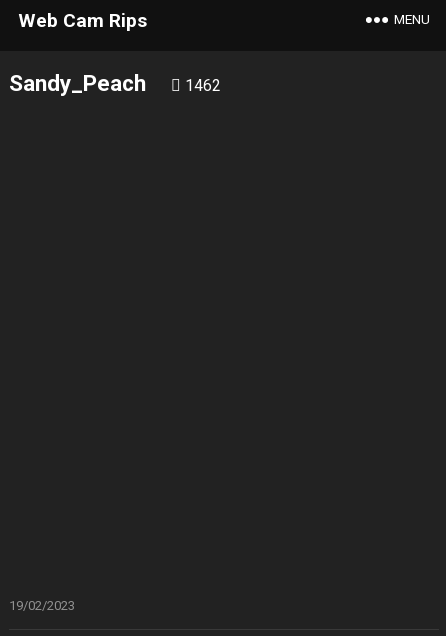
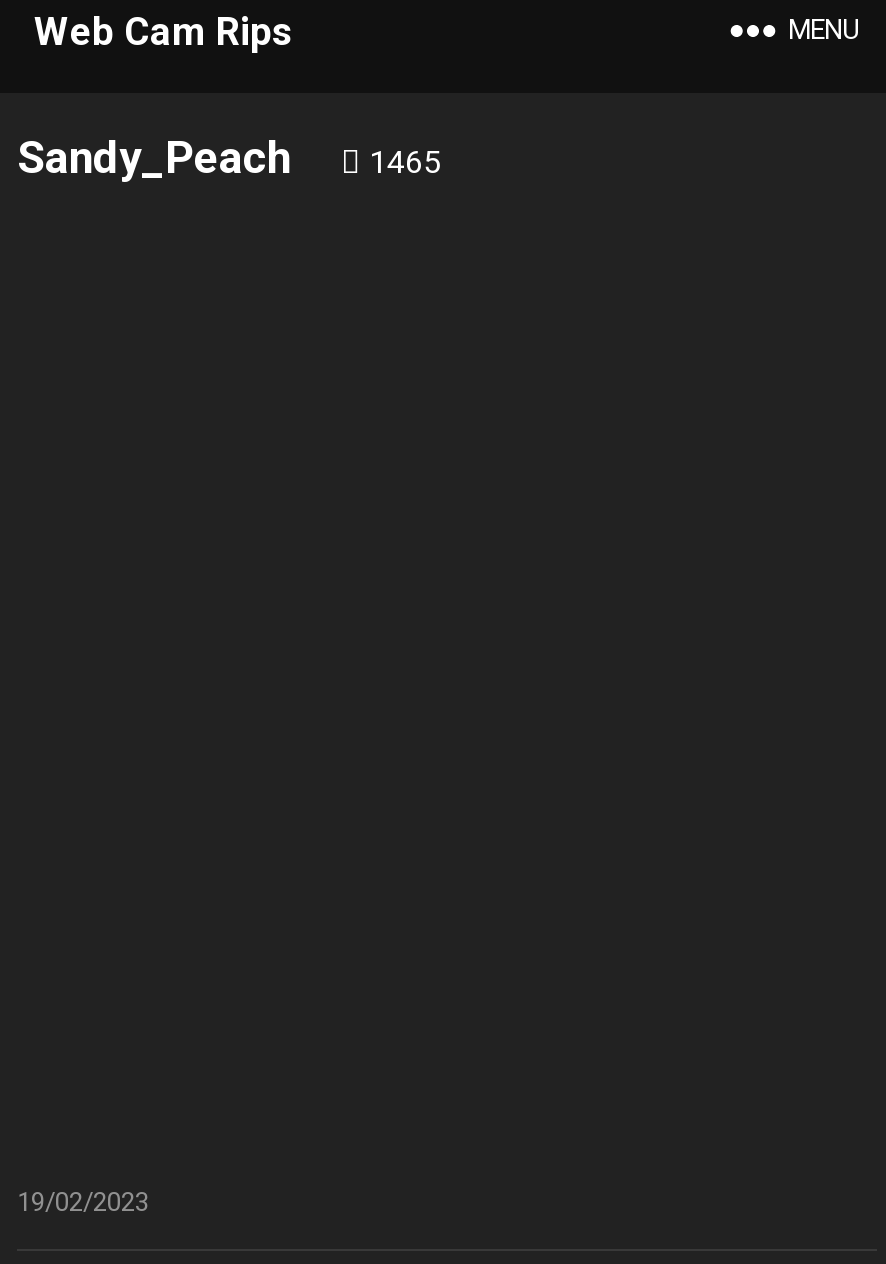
- Sandy_Peach 1462
+ Sandy_Peach 1465
